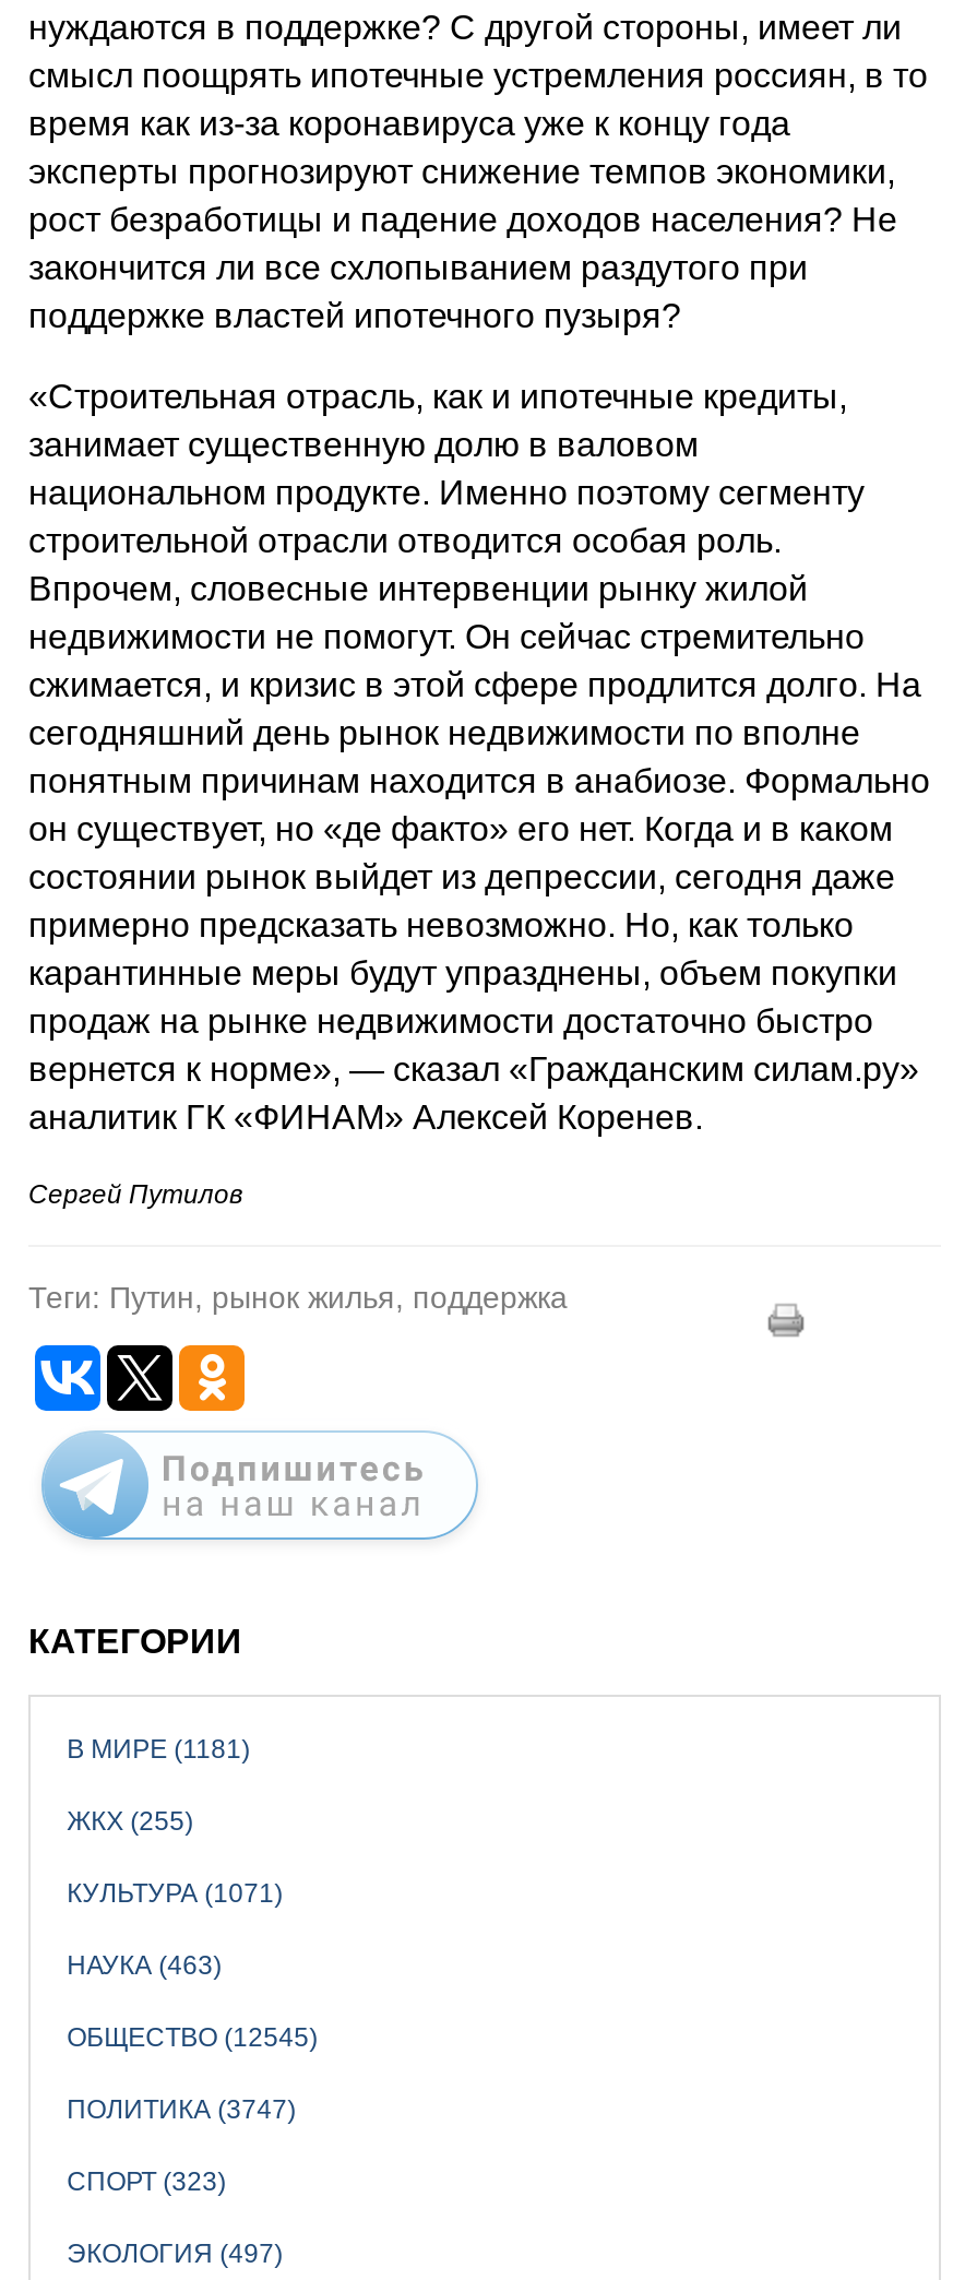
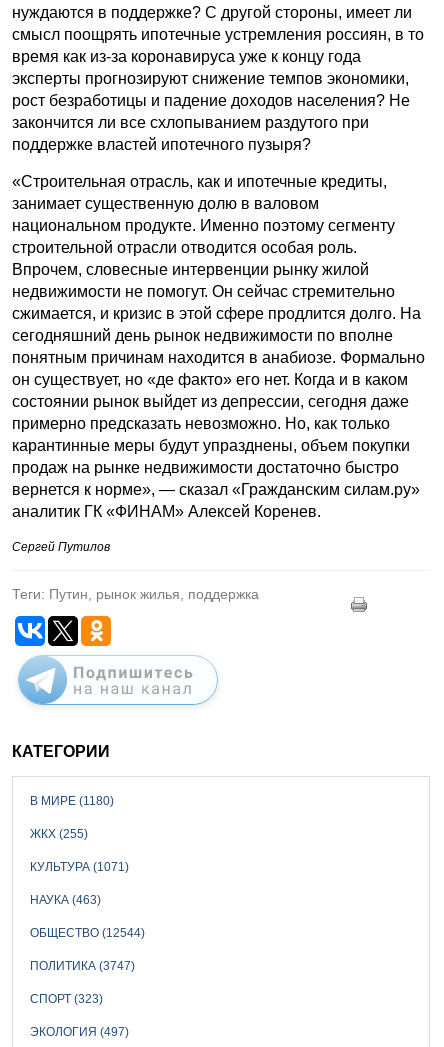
- В МИРЕ (1181)
+ В МИРЕ (1180)

- ОБЩЕСТВО (12545)
+ ОБЩЕСТВО (12544)
